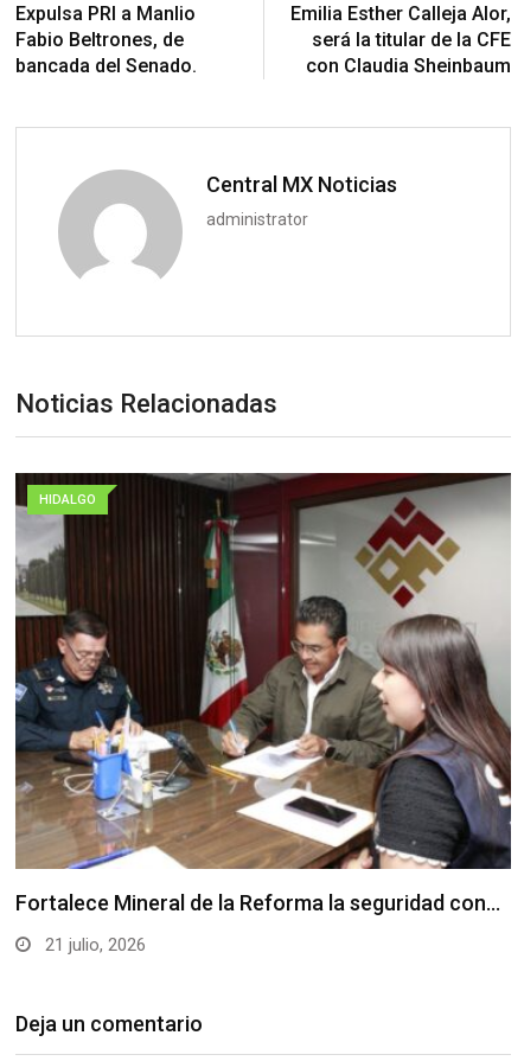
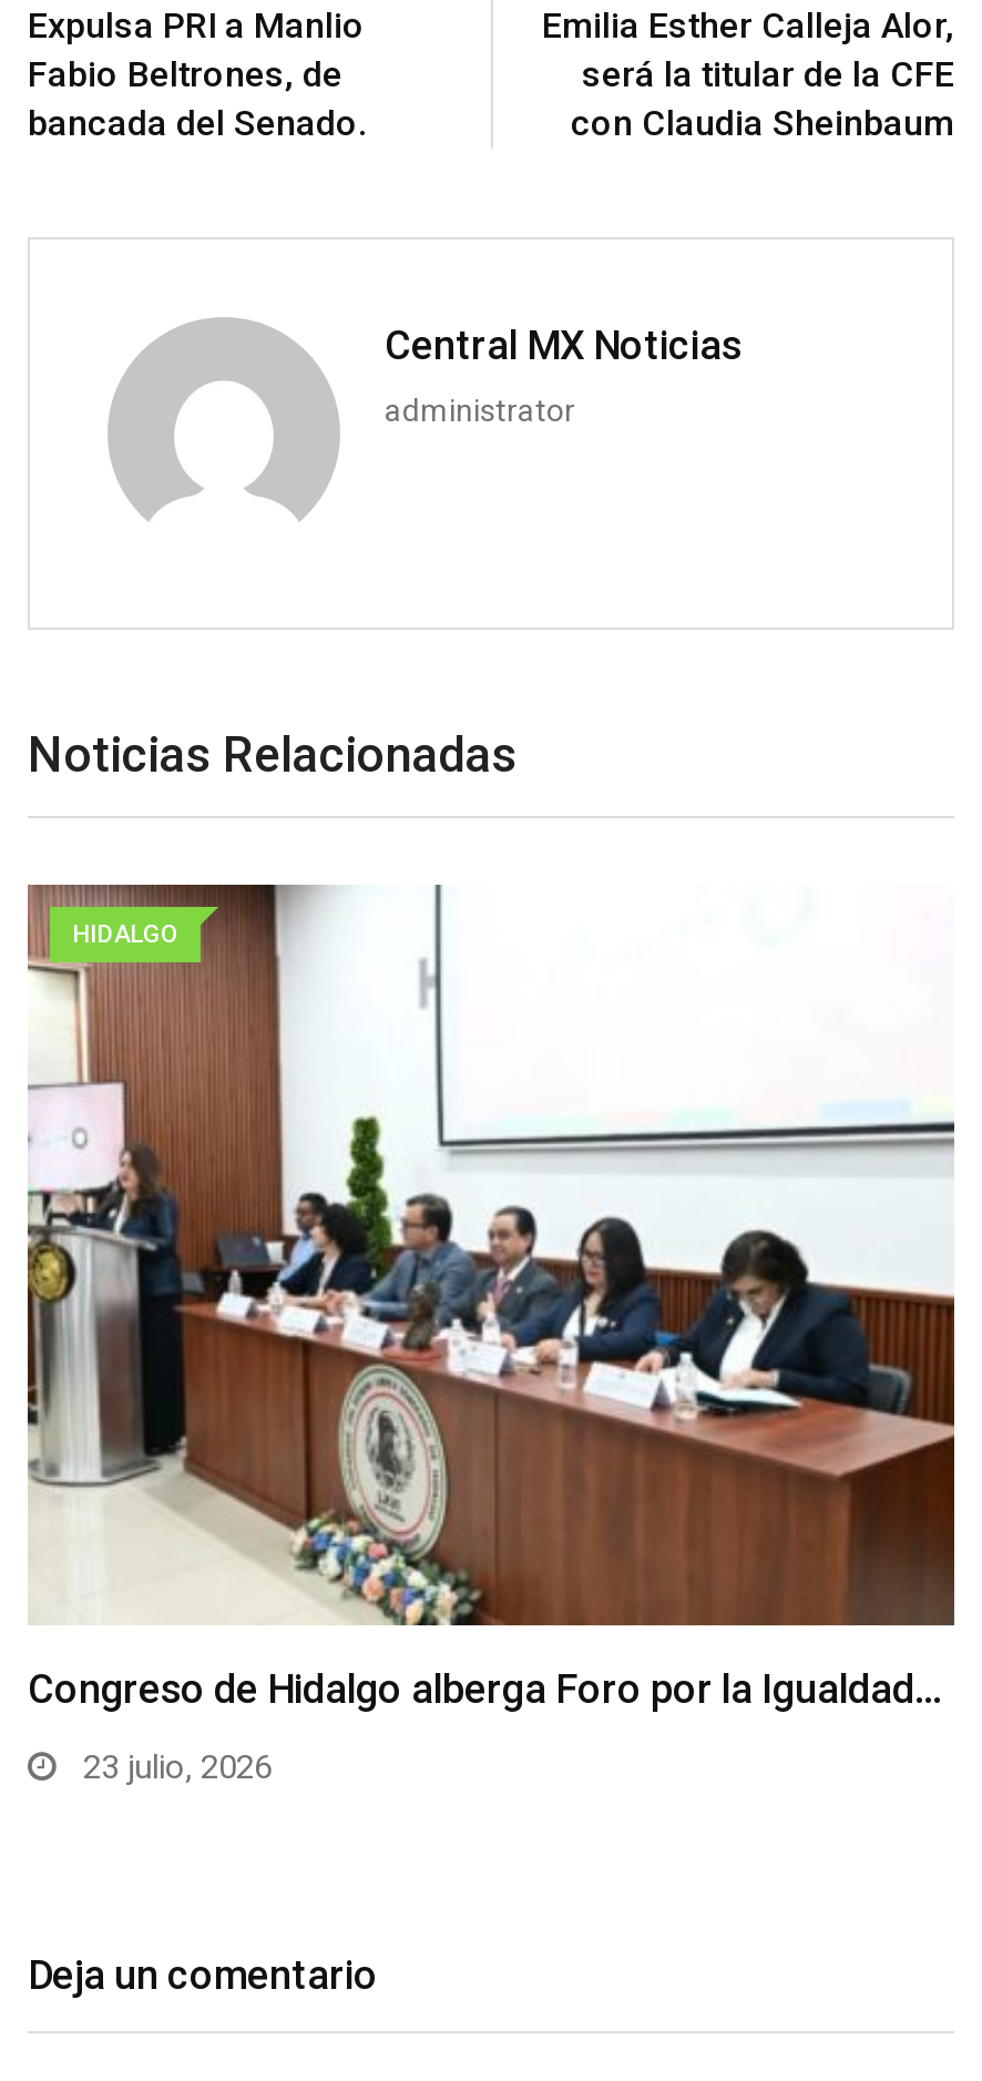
- [image]
- Fortalece Mineral de la Reforma la seguridad con…
+ [image]
+ Congreso de Hidalgo alberga Foro por la Igualdad…

- 21 julio, 2026
+ 23 julio, 2026
